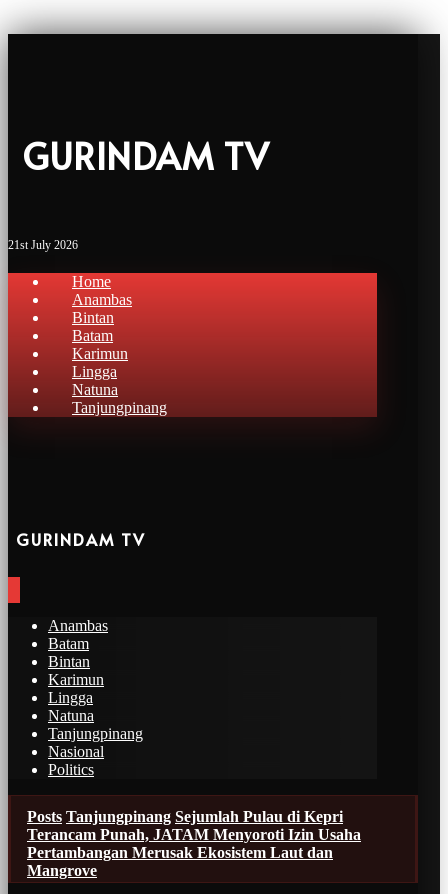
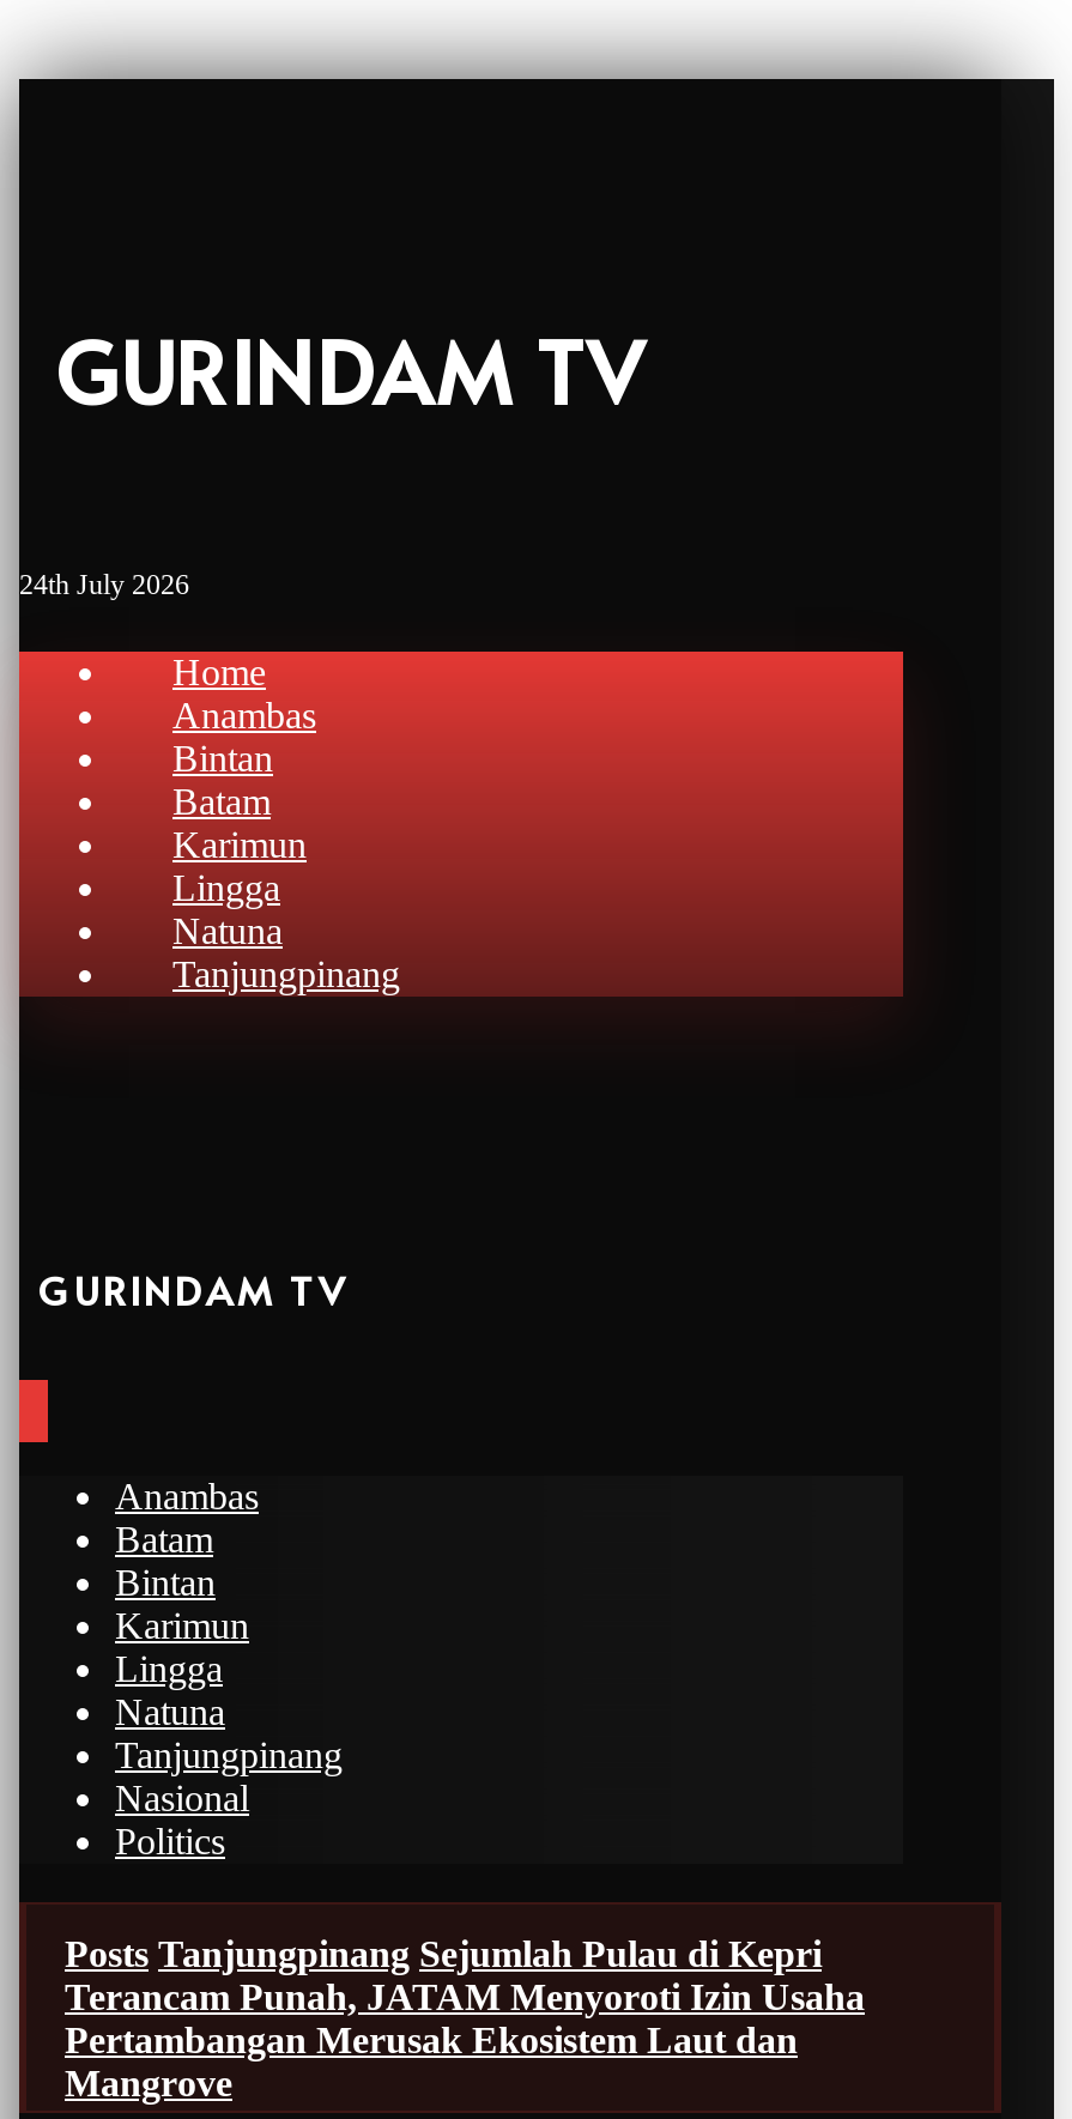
- 21st July 2026
+ 24th July 2026
